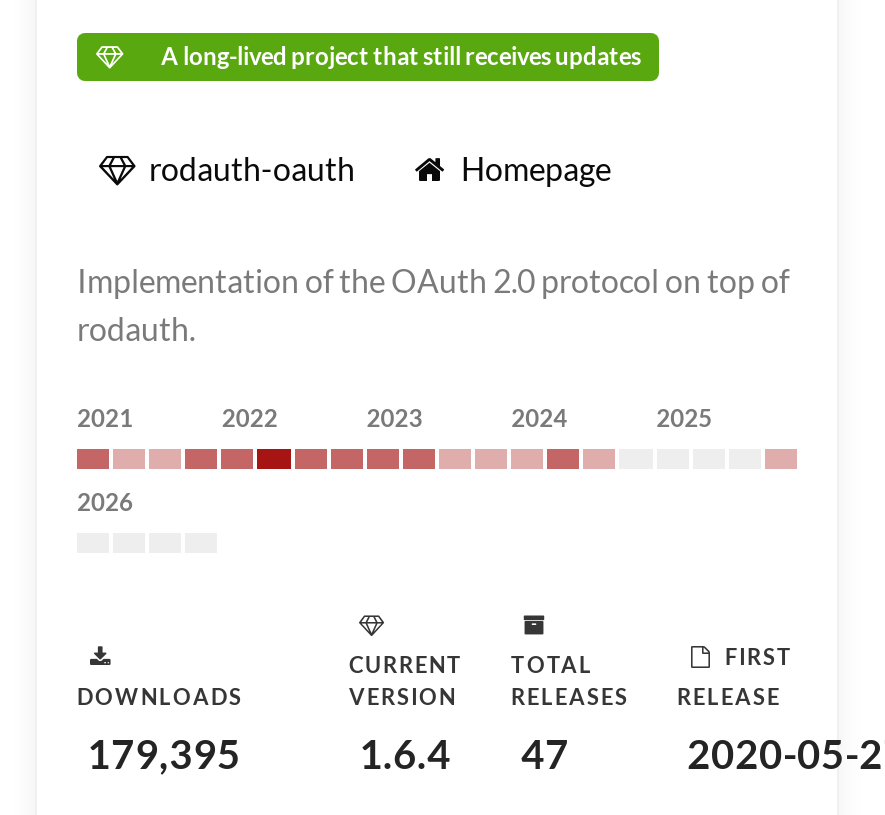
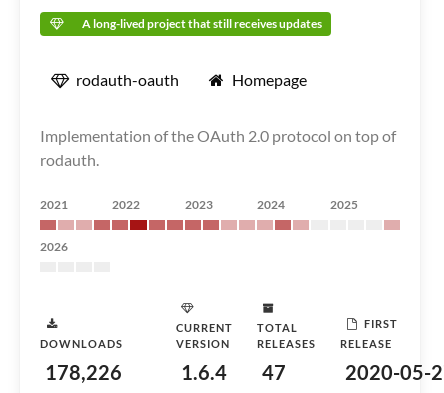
- 179,395
+ 178,226
